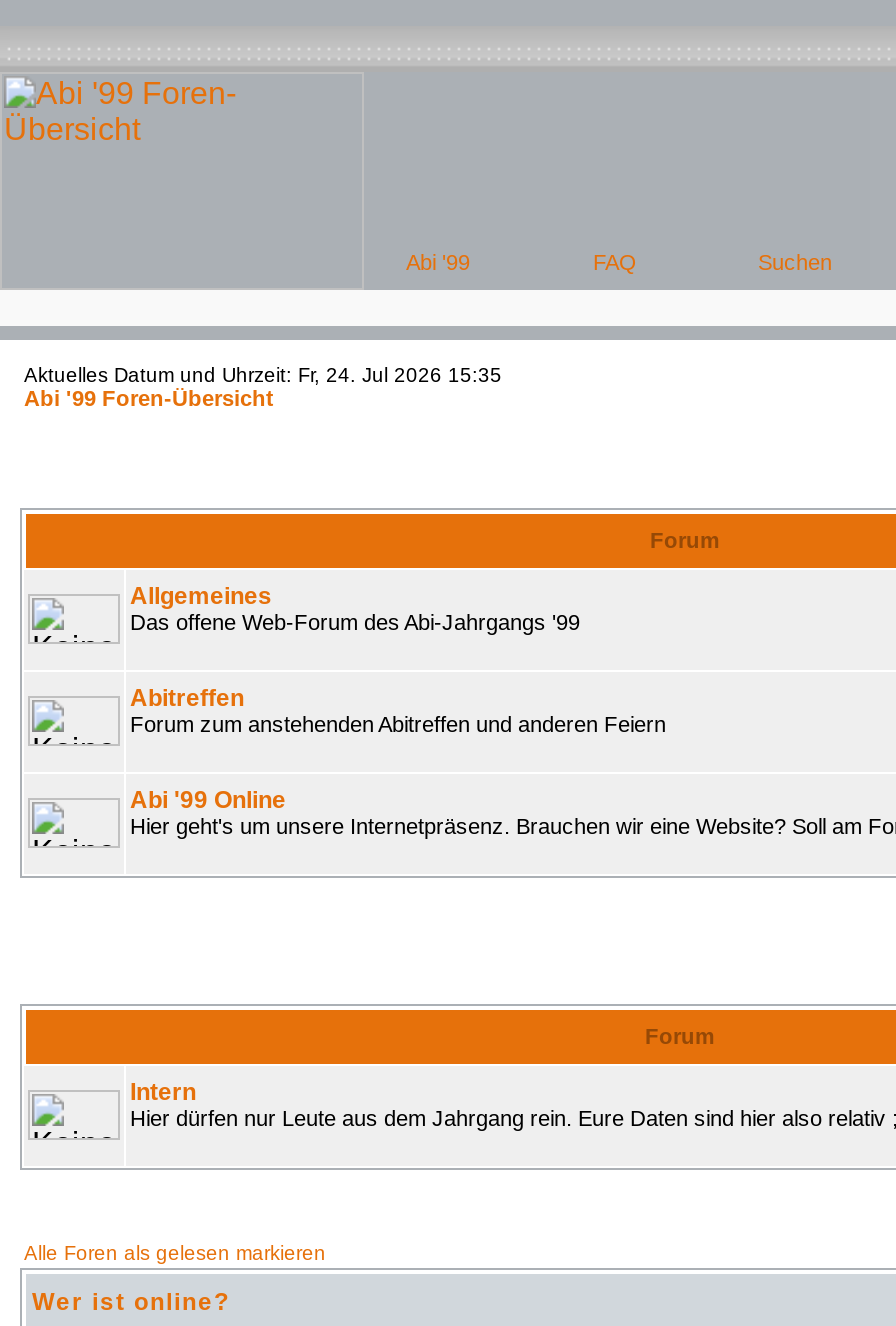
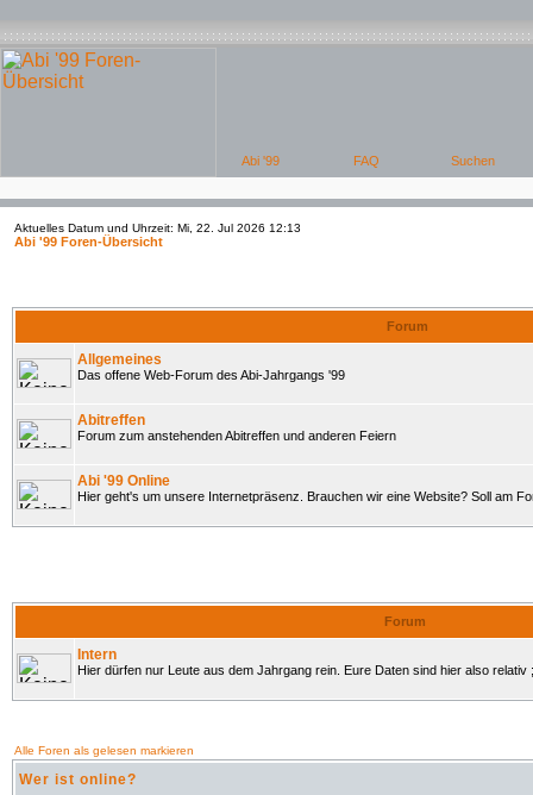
- Aktuelles Datum und Uhrzeit: Fr, 24. Jul 2026 15:35
+ Aktuelles Datum und Uhrzeit: Mi, 22. Jul 2026 12:13
